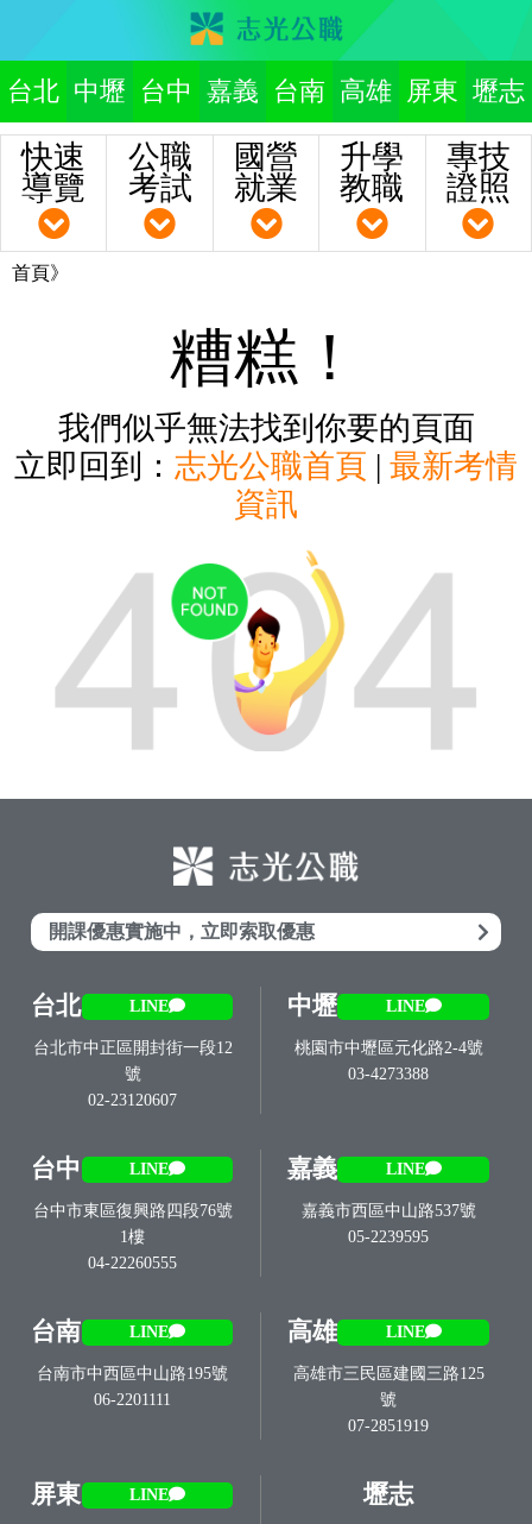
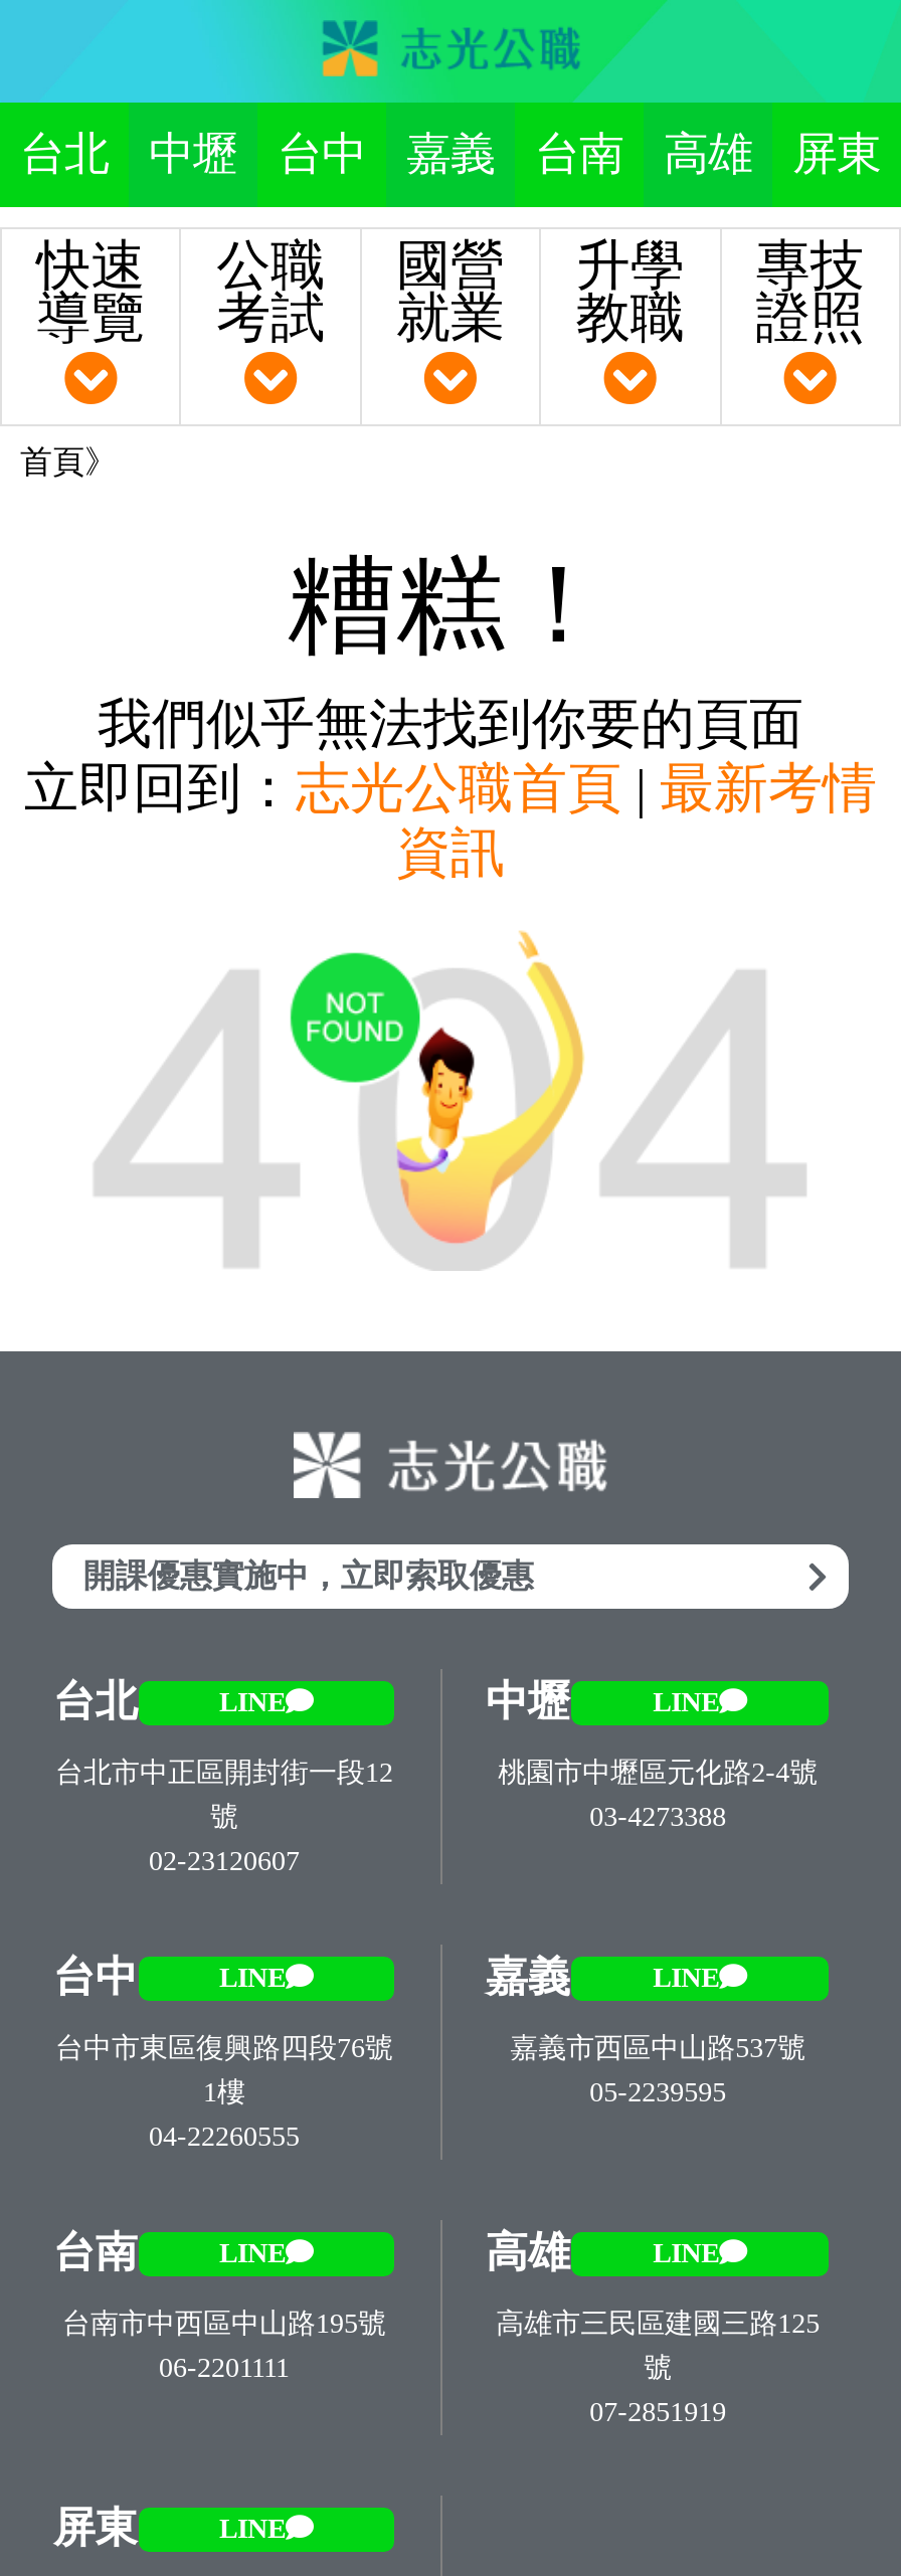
- 台北 中壢 台中 嘉義 台南 高雄 屏東 壢志
+ 台北
+ 中壢
+ 台中
+ 嘉義
+ 台南
+ 高雄
+ 屏東

- 壢志
